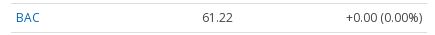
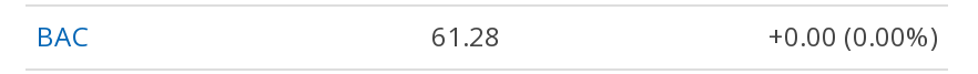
- 61.22
+ 61.28
